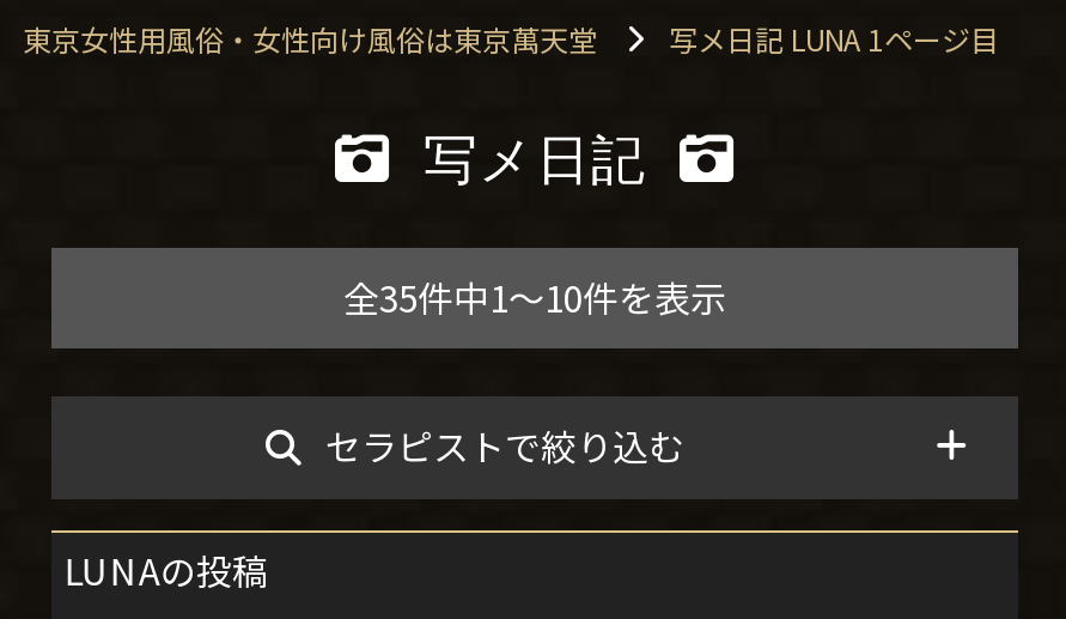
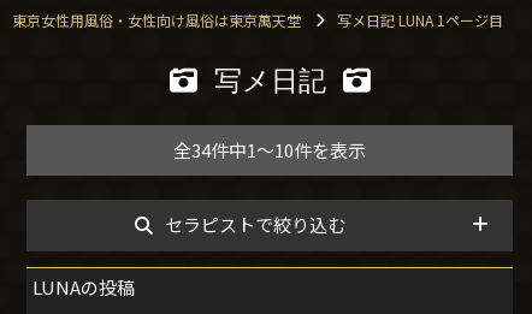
- 全35件中1～10件を表示
+ 全34件中1～10件を表示
